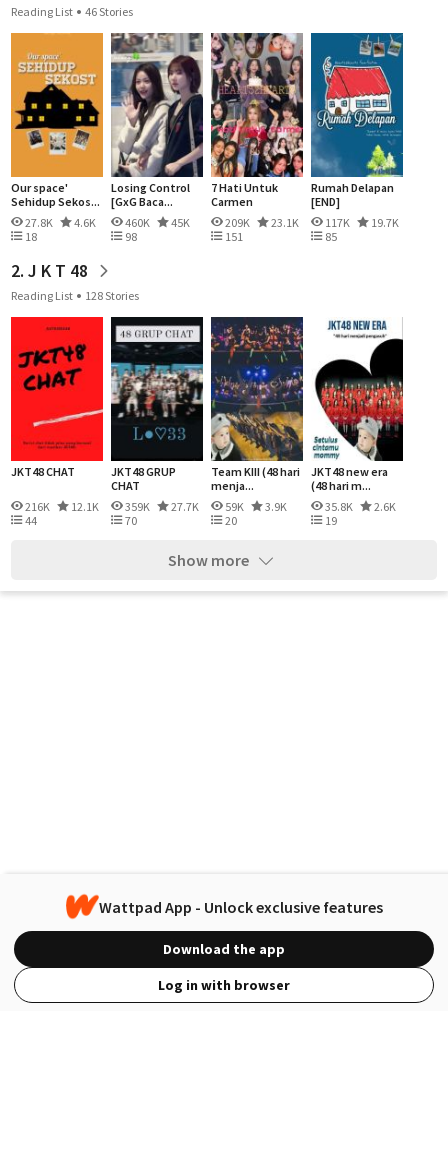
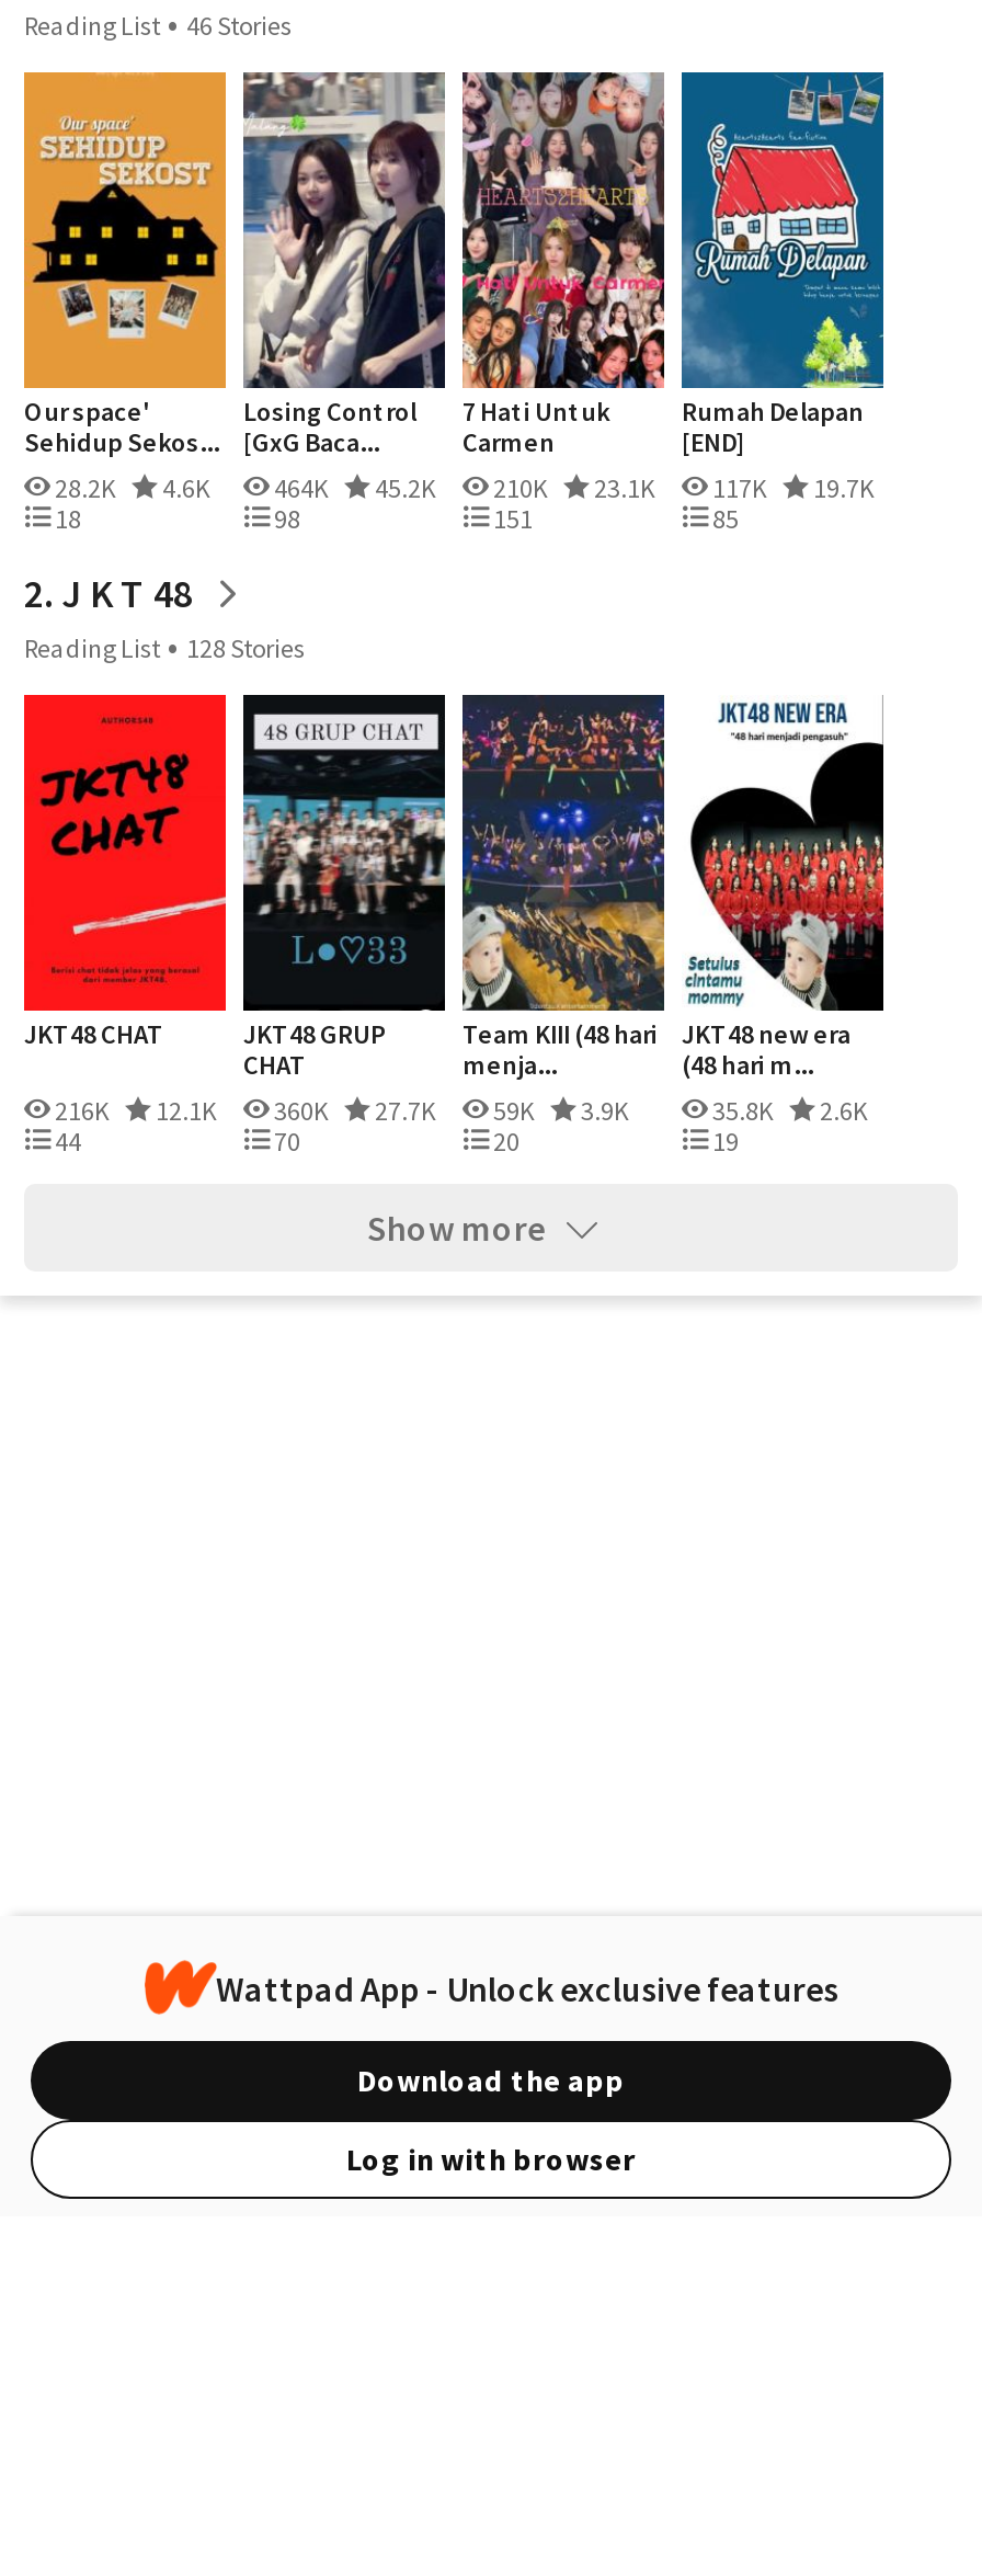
- 27.8K
+ 28.2K

- 460K
- 45K
+ 464K
+ 45.2K

- 209K
+ 210K

- 216K 12.1K 359K 27.7K 59K 3.9K
+ 216K 12.1K 360K 27.7K 59K 3.9K
